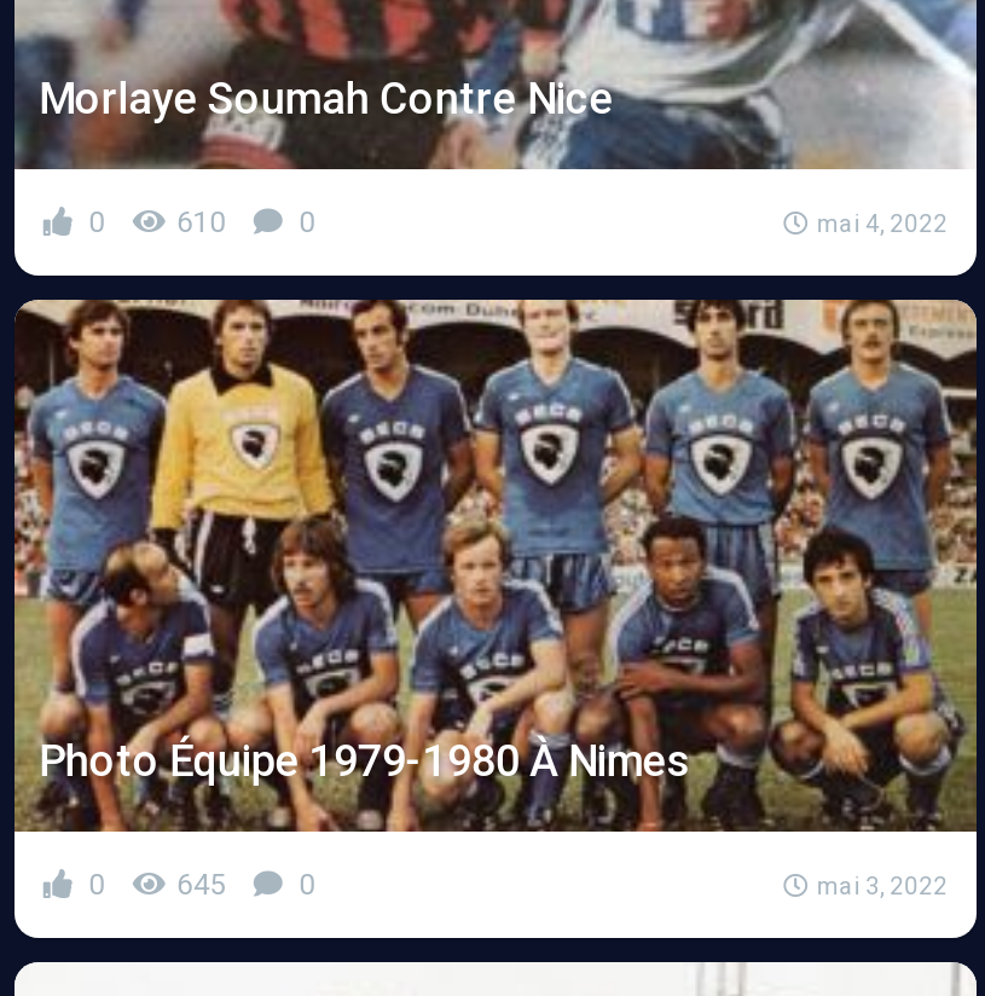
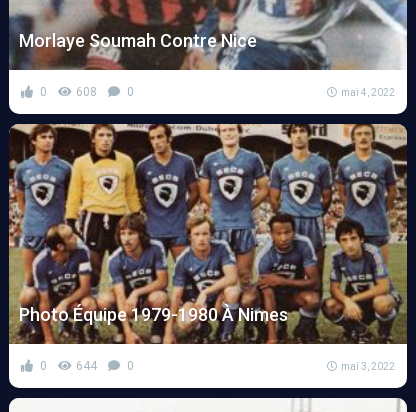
- 0 610 0
+ 0 608 0

- 0 645 0
+ 0 644 0
